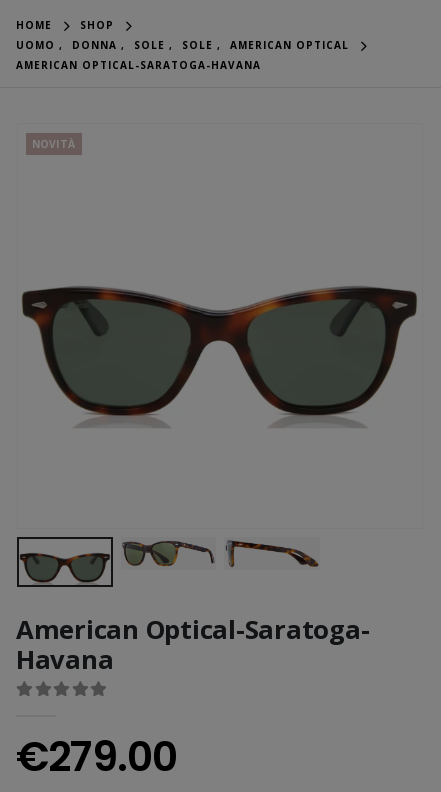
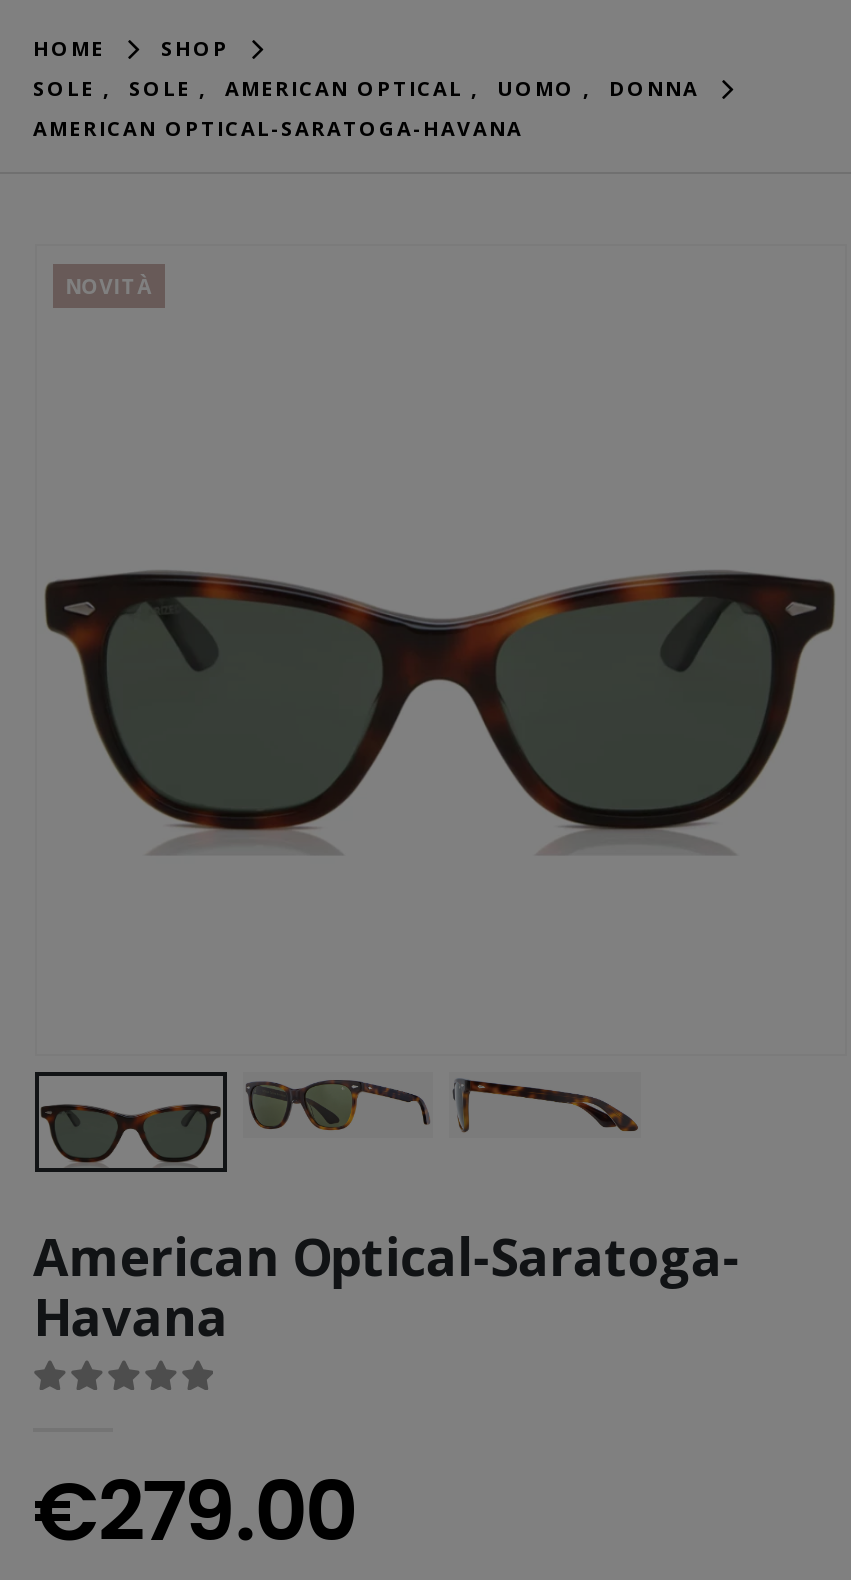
- UOMO , DONNA , SOLE , SOLE , AMERICAN OPTICAL
+ SOLE , SOLE , AMERICAN OPTICAL , UOMO , DONNA
